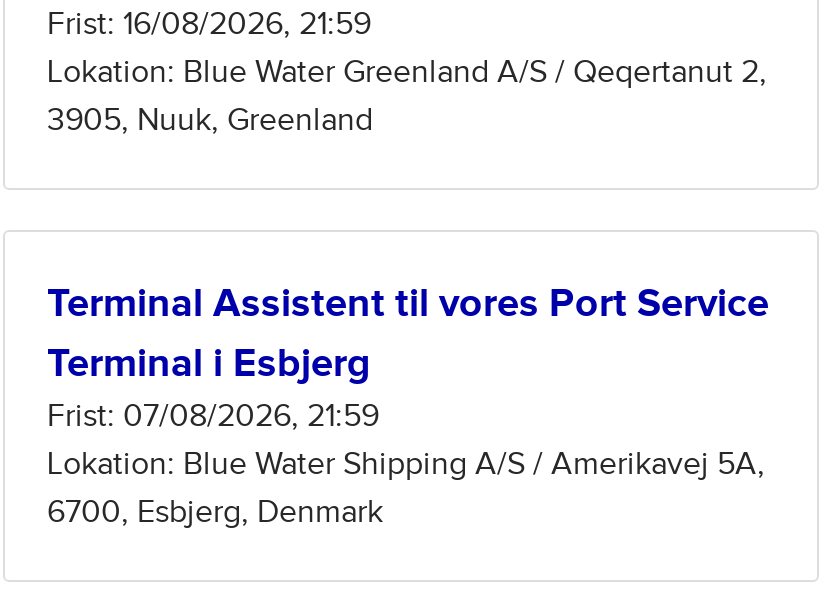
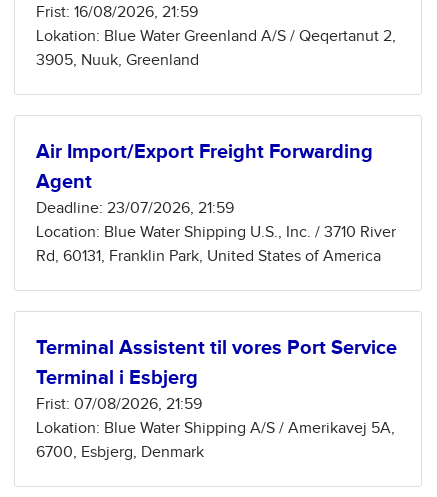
+ Air Import/Export Freight Forwarding
+ Agent
+ Deadline: 23/07/2026, 21:59
+ Location: Blue Water Shipping U.S., Inc. / 3710 River
+ Rd, 60131, Franklin Park, United States of America
